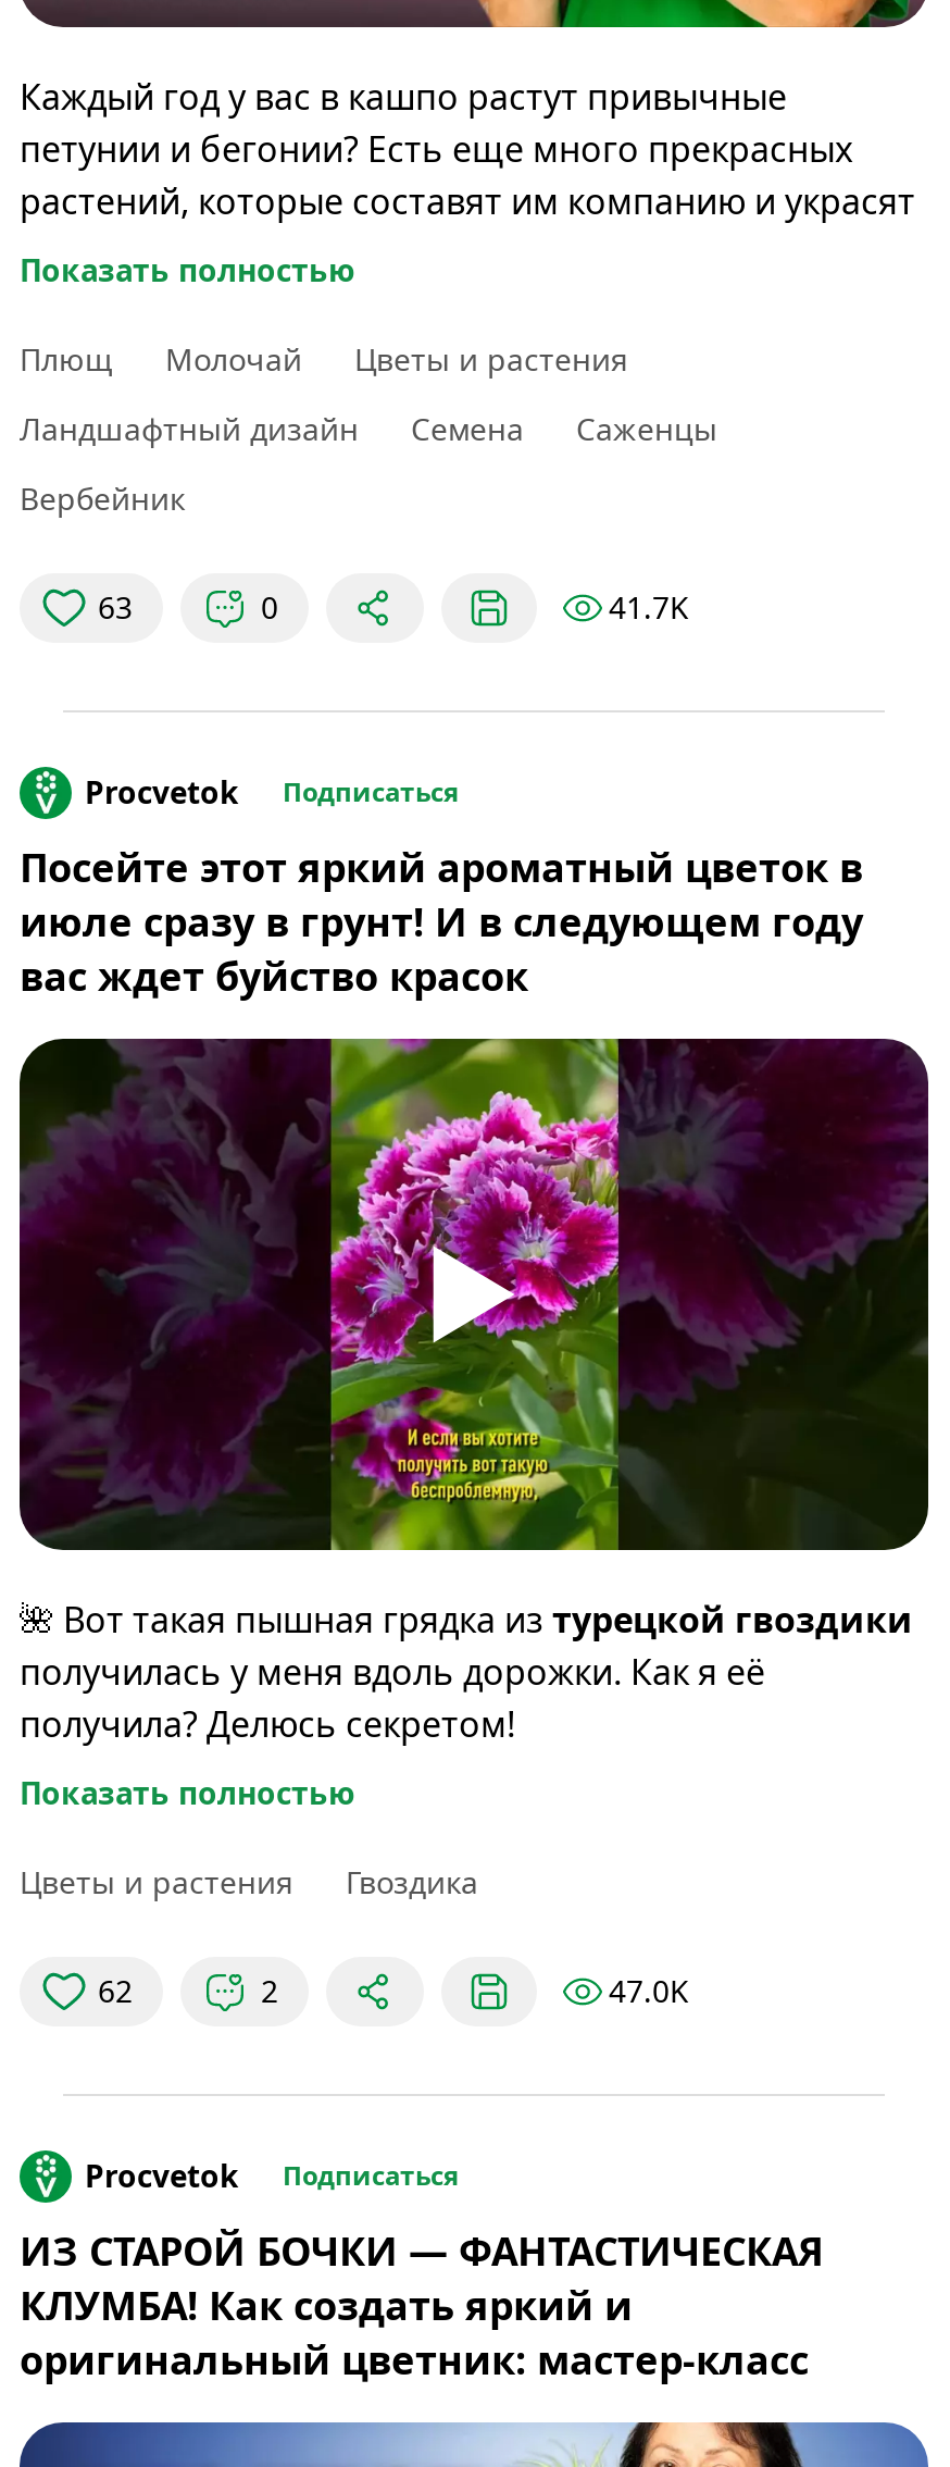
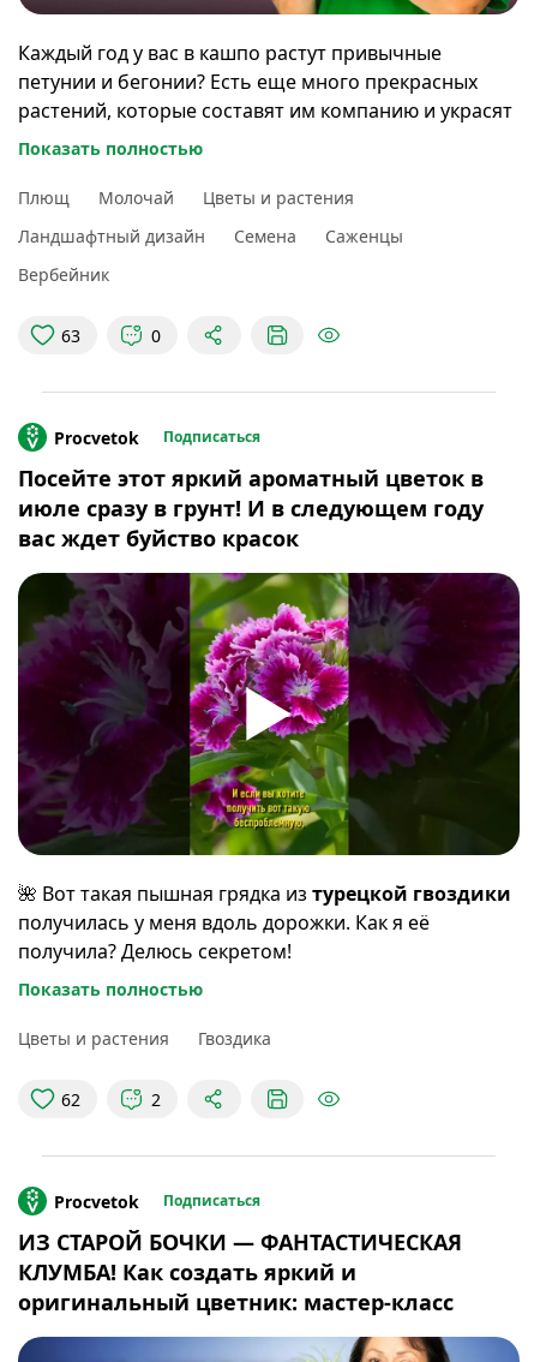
- 41.7K

- 47.0K
